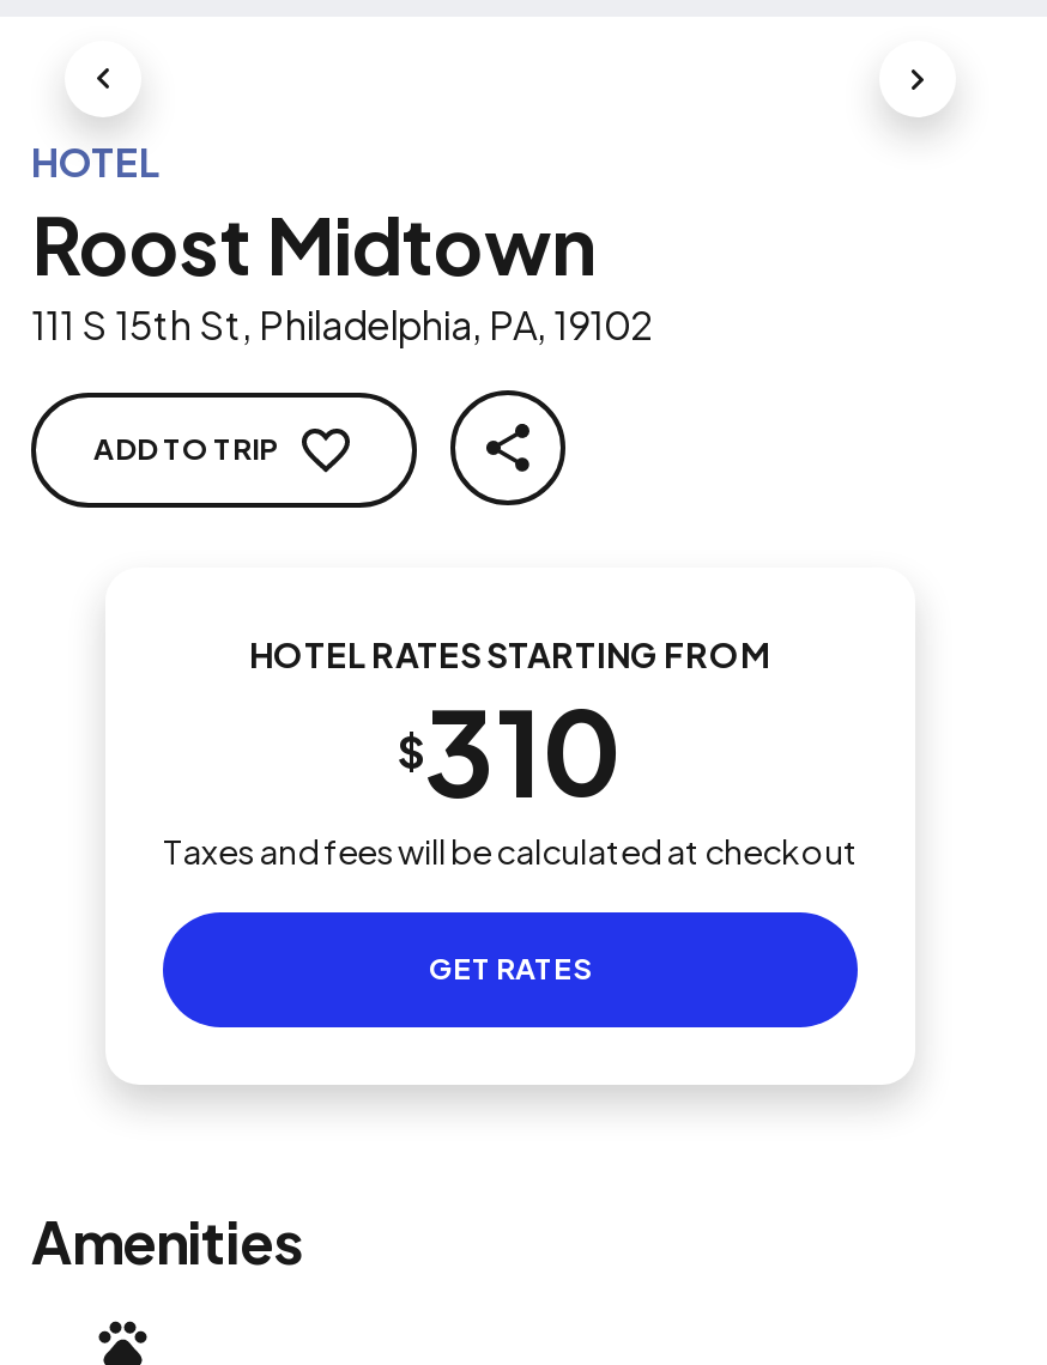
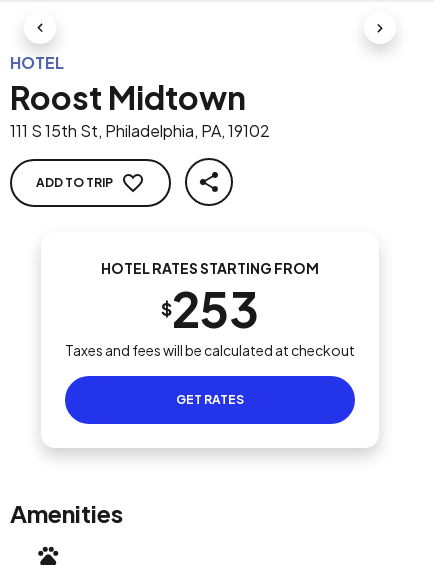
- $310
+ $253
